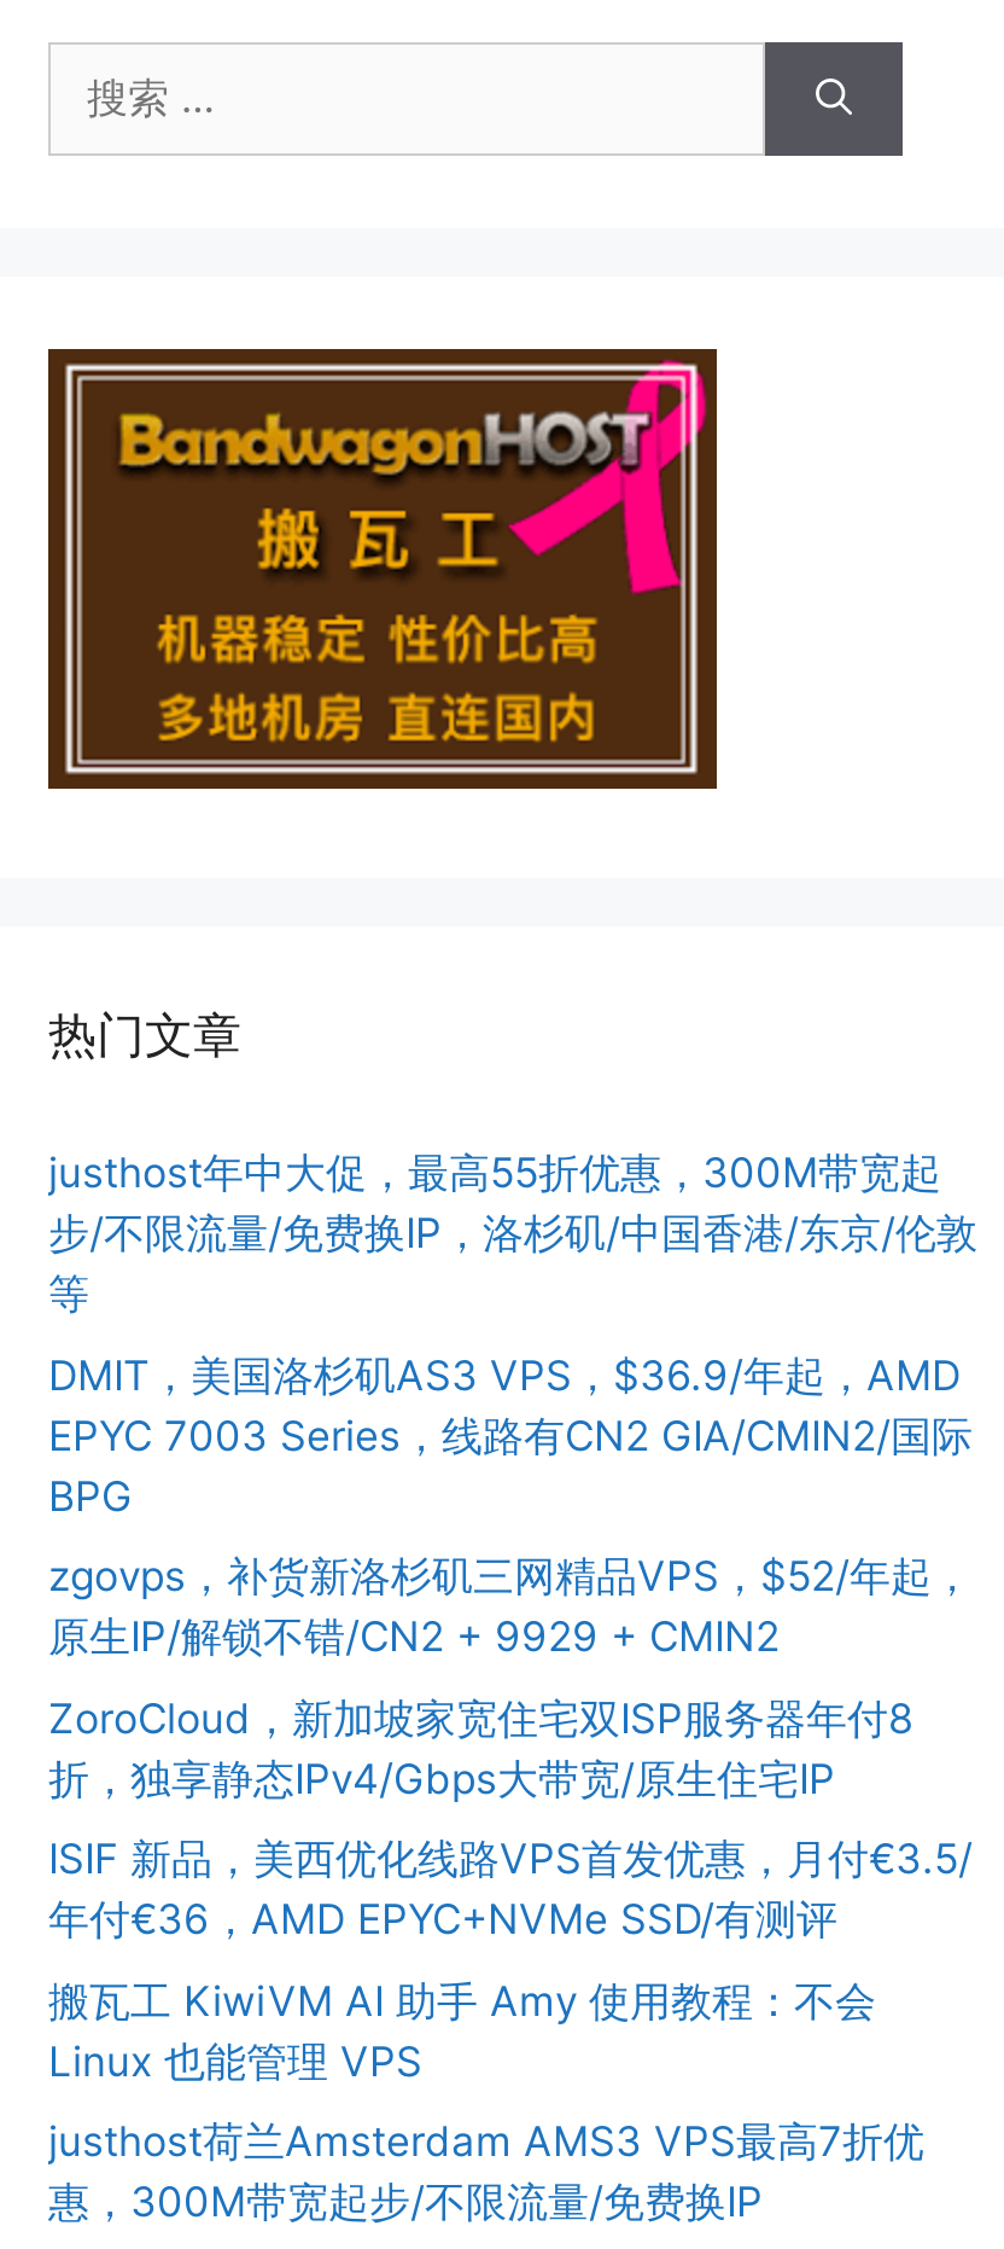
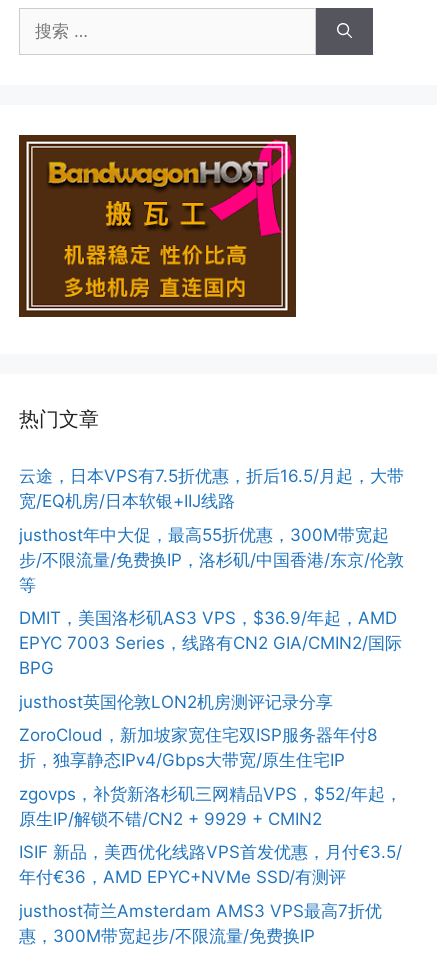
+ 云途，日本VPS有7.5折优惠，折后16.5/月起，大带
+ 宽/EQ机房/日本软银+IIJ线路

moved down: justhost年中大促，最高55折优惠，300M带宽起 | 步/不限流量/免费换IP，洛杉矶/中国香港/东京/伦敦 | 等 | DMIT，美国洛杉矶AS3 VPS，$36.9/年起，AMD | EPYC 7003 Series，线路有CN2 GIA/CMIN2/国际 | BPG

+ justhost英国伦敦LON2机房测评记录分享

moved down: zgovps，补货新洛杉矶三网精品VPS，$52/年起， | 原生IP/解锁不错/CN2 + 9929 + CMIN2

moved down: ISIF 新品，美西优化线路VPS首发优惠，月付€3.5/ | 年付€36，AMD EPYC+NVMe SSD/有测评

- 搬瓦工 KiwiVM AI 助手 Amy 使用教程：不会
- Linux 也能管理 VPS
